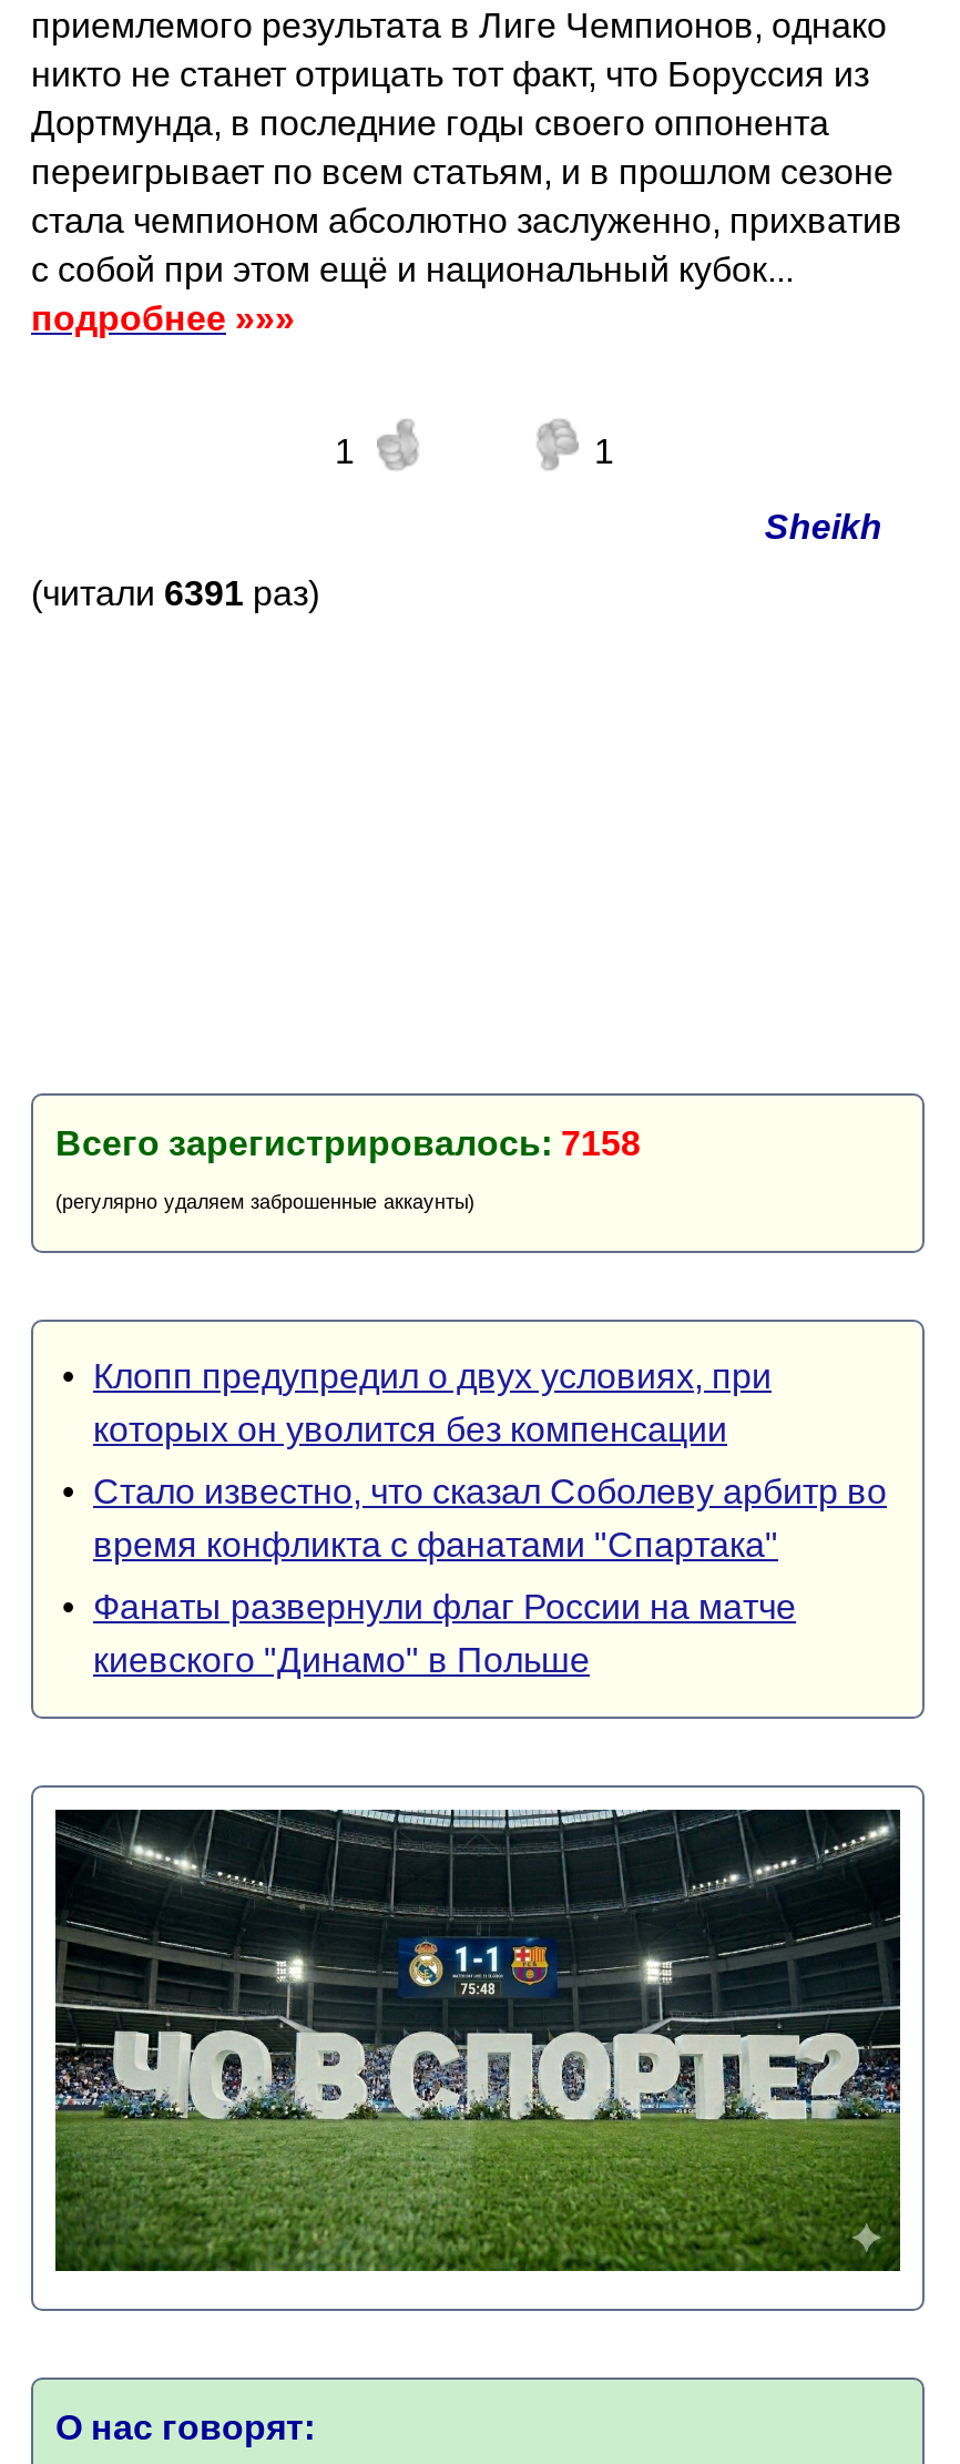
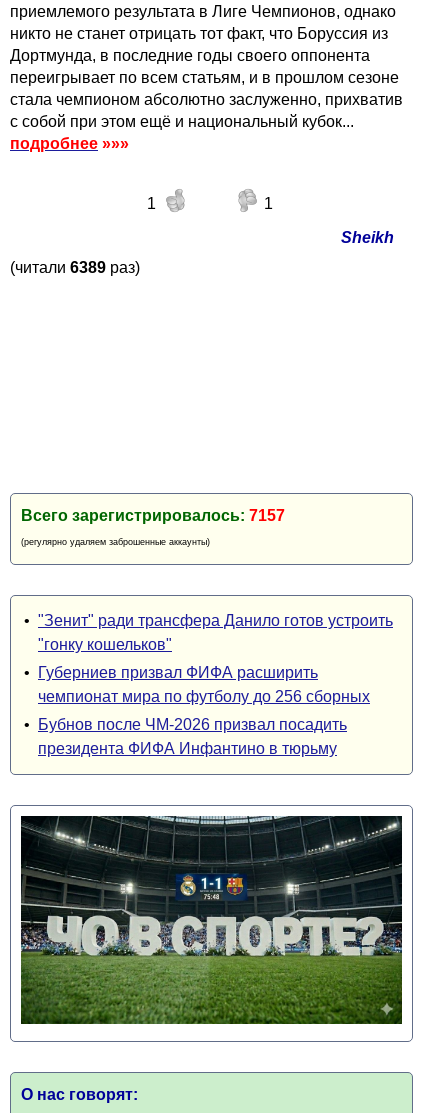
- (читали 6391 раз)
+ (читали 6389 раз)

- Всего зарегистрировалось: 7158
+ Всего зарегистрировалось: 7157

- • Клопп предупредил о двух условиях, при
- которых он уволится без компенсации
+ • "Зенит" ради трансфера Данило готов устроить
+ "гонку кошельков"

- • Стало известно, что сказал Соболеву арбитр во
- время конфликта с фанатами "Спартака"
+ • Губерниев призвал ФИФА расширить
+ чемпионат мира по футболу до 256 сборных

- • Фанаты развернули флаг России на матче
- киевского "Динамо" в Польше
+ • Бубнов после ЧМ-2026 призвал посадить
+ президента ФИФА Инфантино в тюрьму
